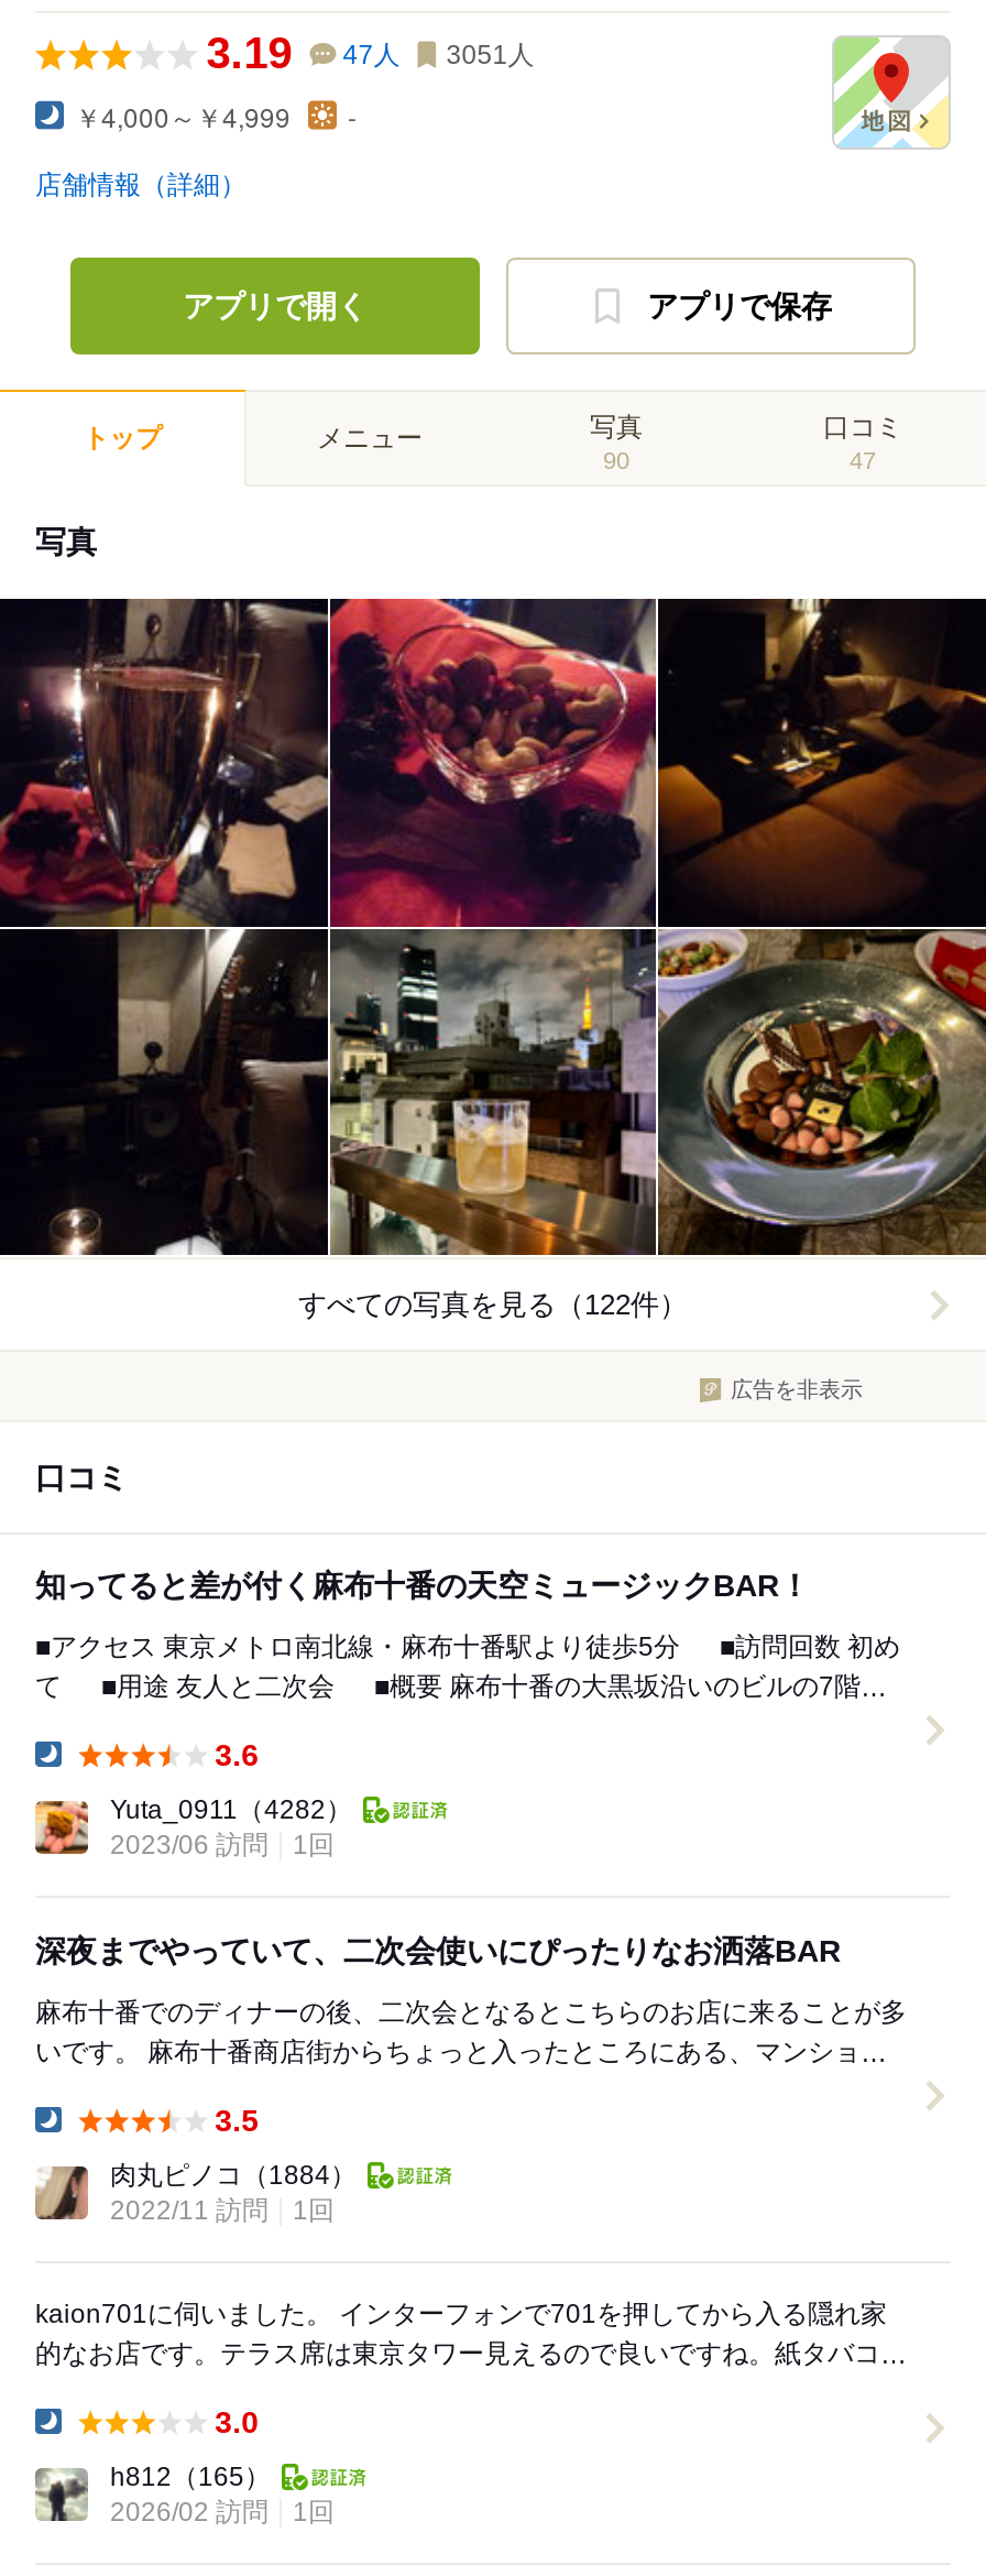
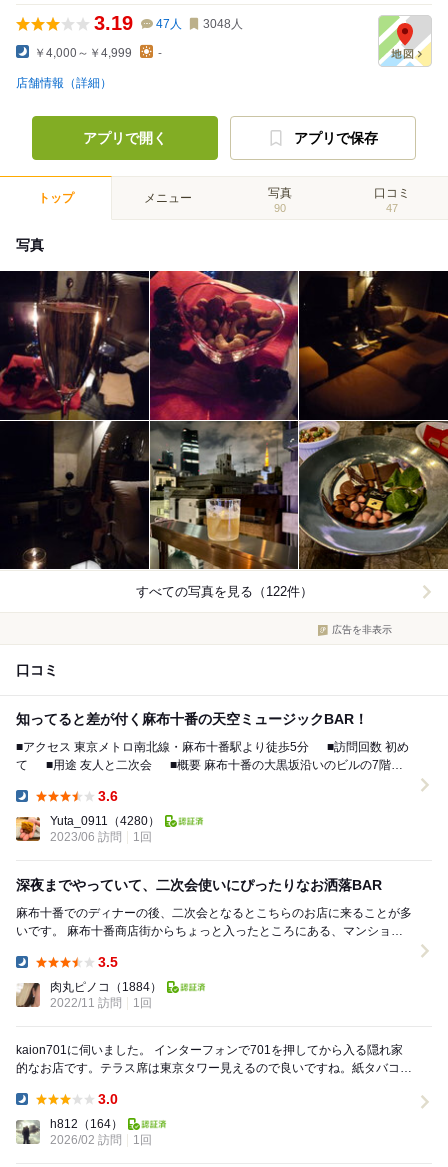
- 3.19 47人 3051人
+ 3.19 47人 3048人

- Yuta_0911（4282）
+ Yuta_0911（4280）

- h812（165）
+ h812（164）
